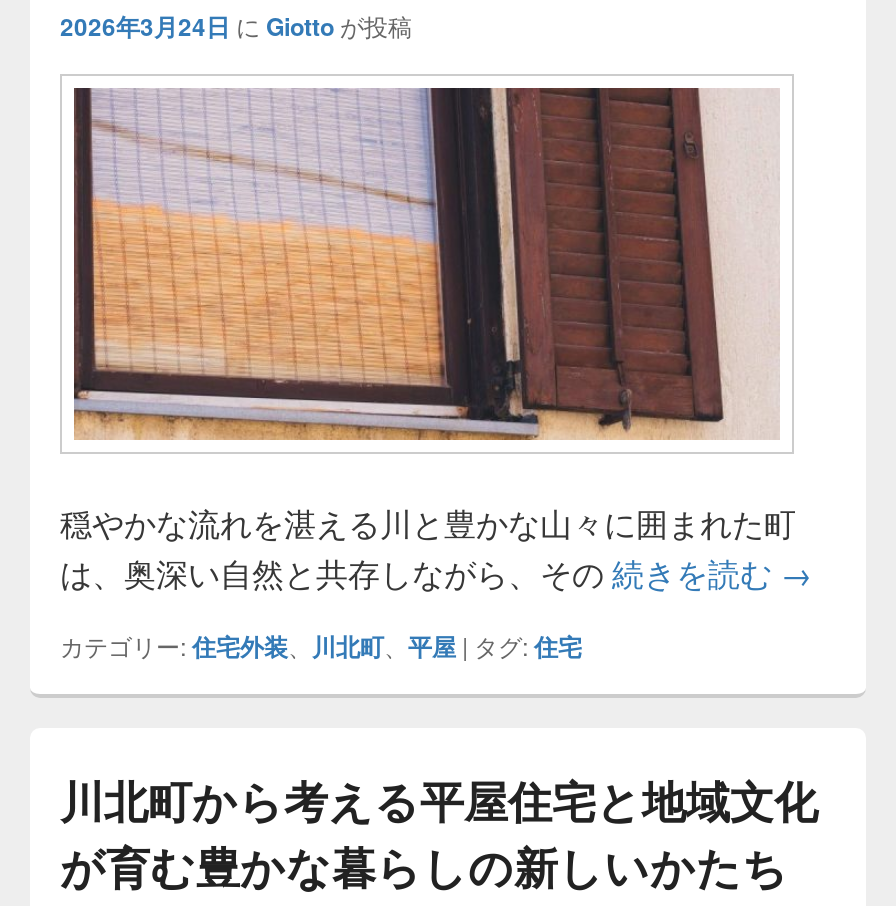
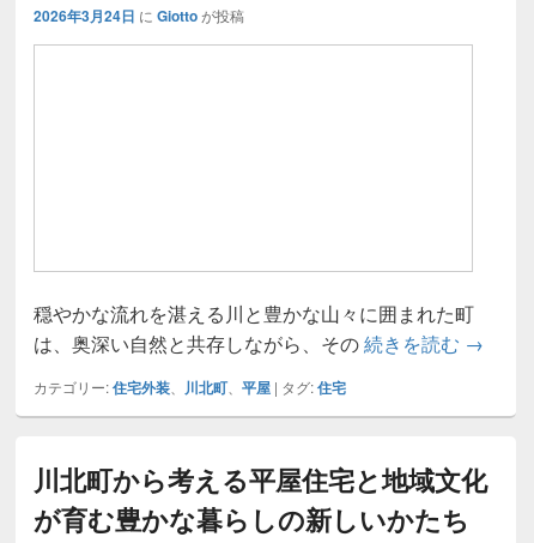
- [image]
